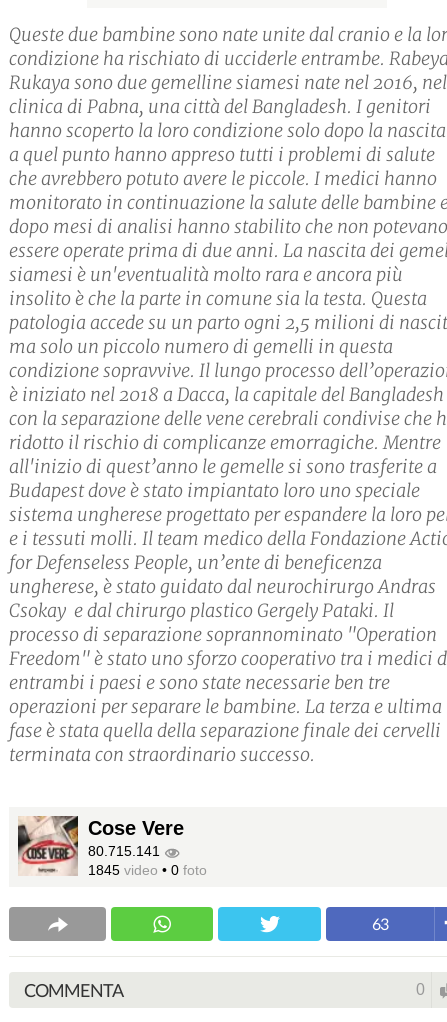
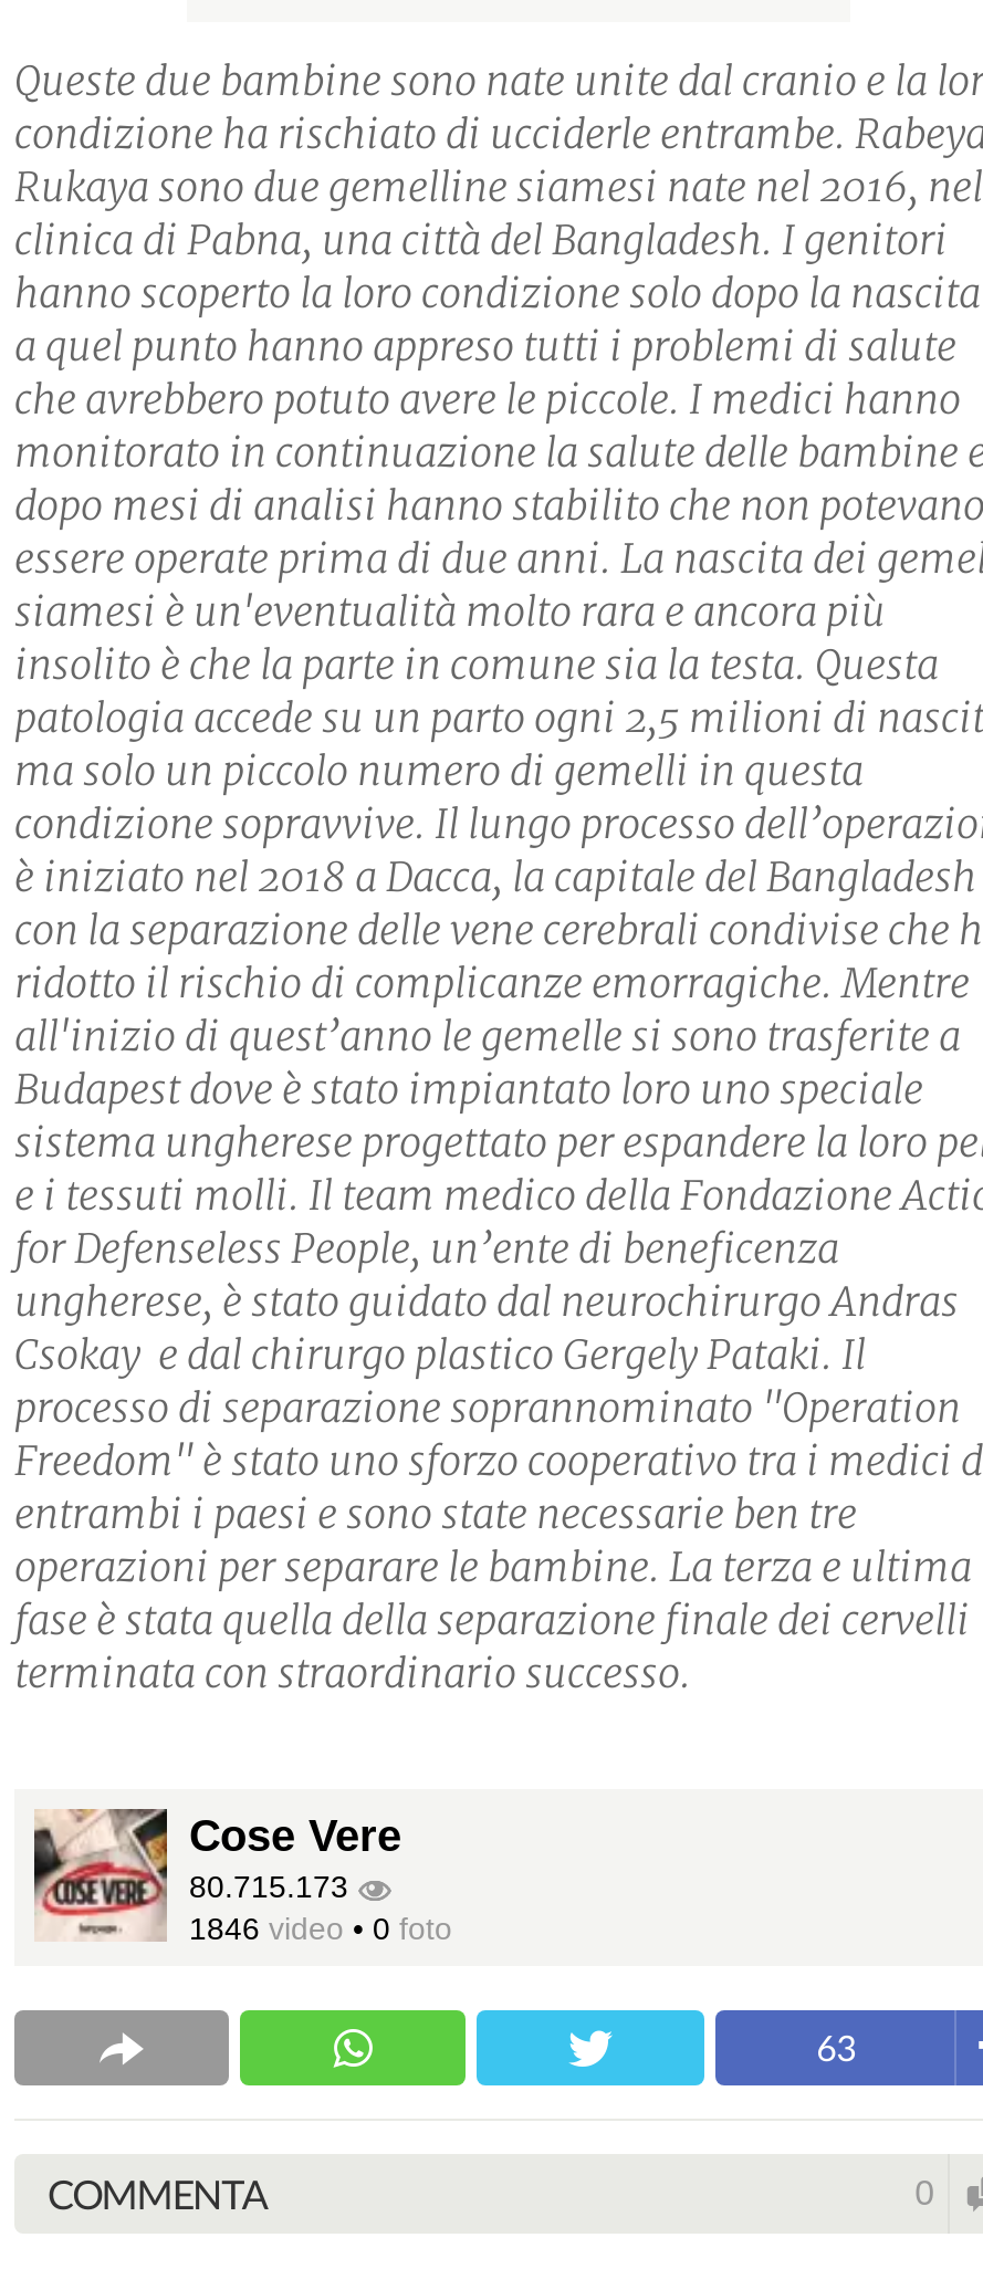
- 80.715.141
+ 80.715.173

- 1845 video • 0 foto
+ 1846 video • 0 foto
